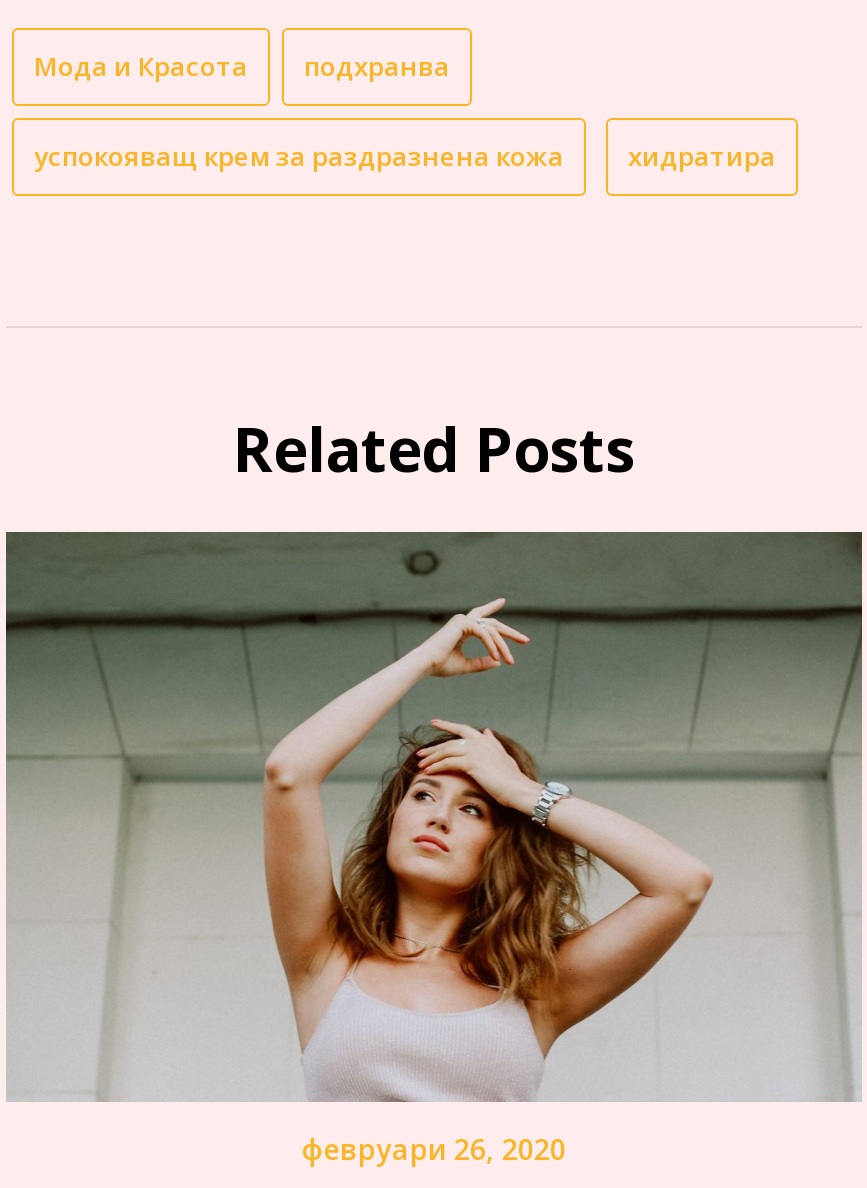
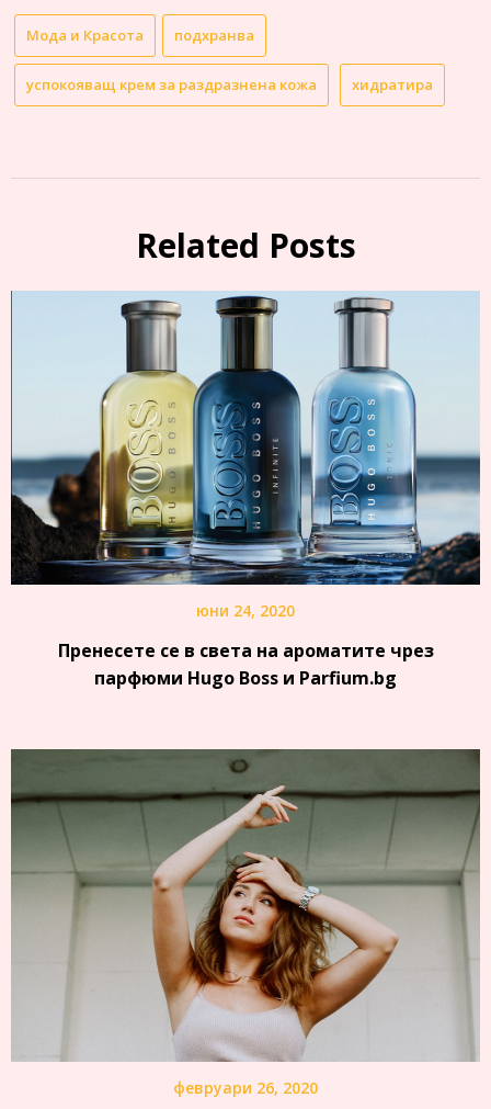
+ [image]
+ юни 24, 2020
+ Пренесете се в света на ароматите чрез
+ парфюми Hugo Boss и Parfium.bg
